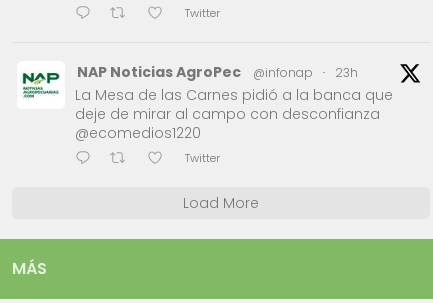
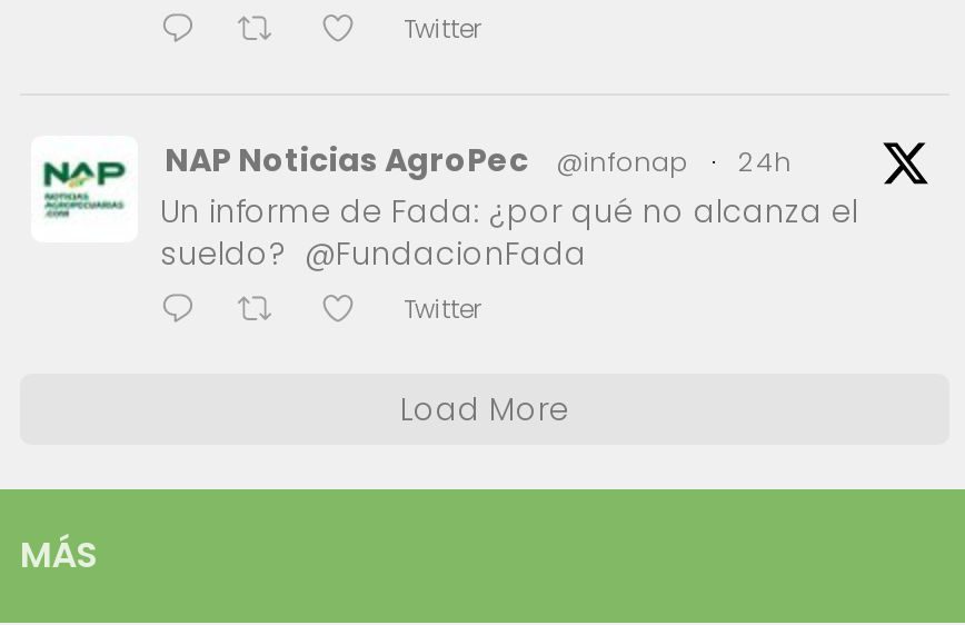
- 23h
- La Mesa de las Carnes pidió a la banca que
- deje de mirar al campo con desconfianza
- @ecomedios1220
+ 24h
+ Un informe de Fada: ¿por qué no alcanza el
+ sueldo? @FundacionFada
